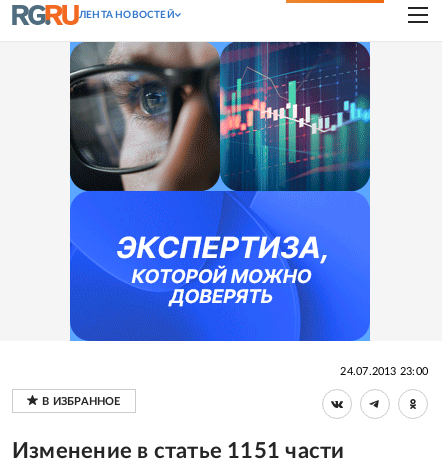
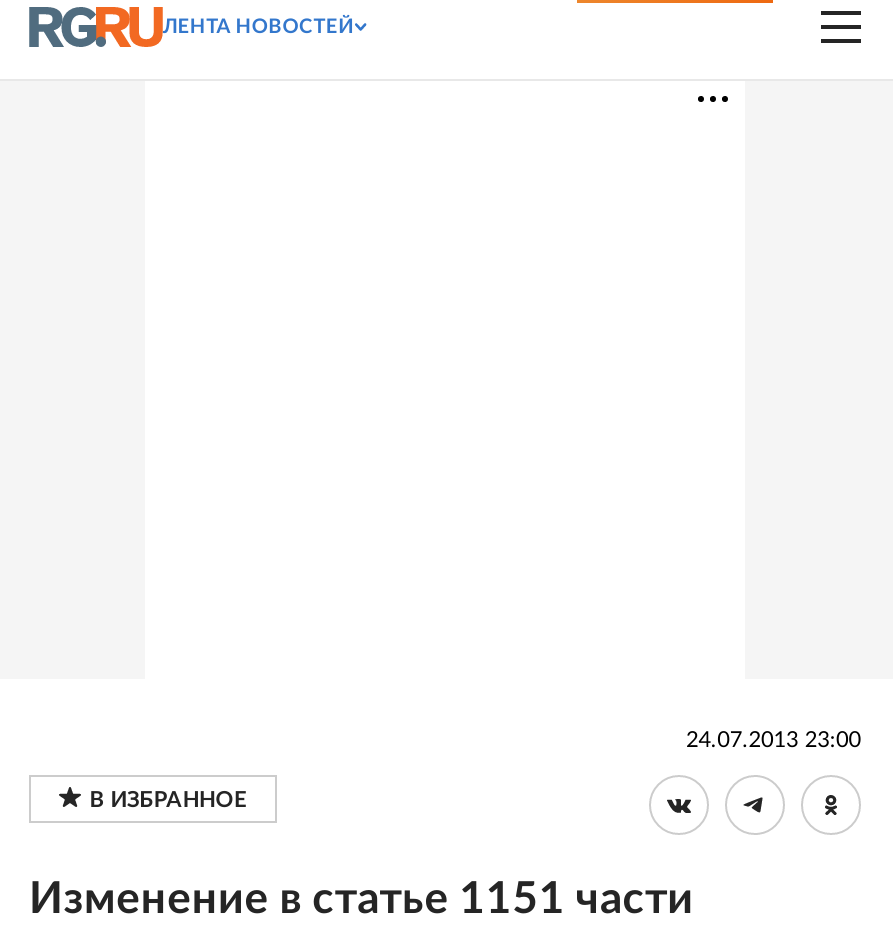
- [image]
